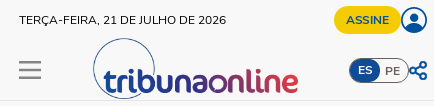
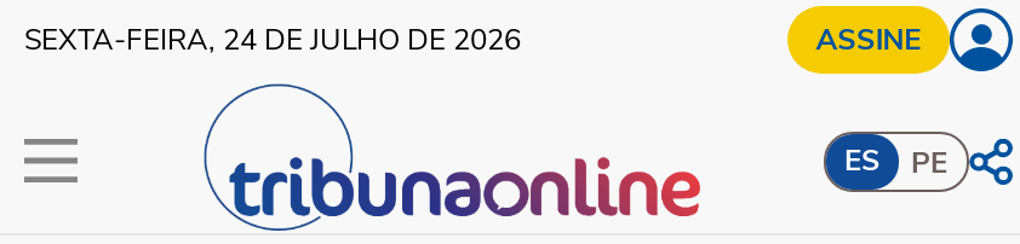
- TERÇA-FEIRA, 21 DE JULHO DE 2026
+ SEXTA-FEIRA, 24 DE JULHO DE 2026
